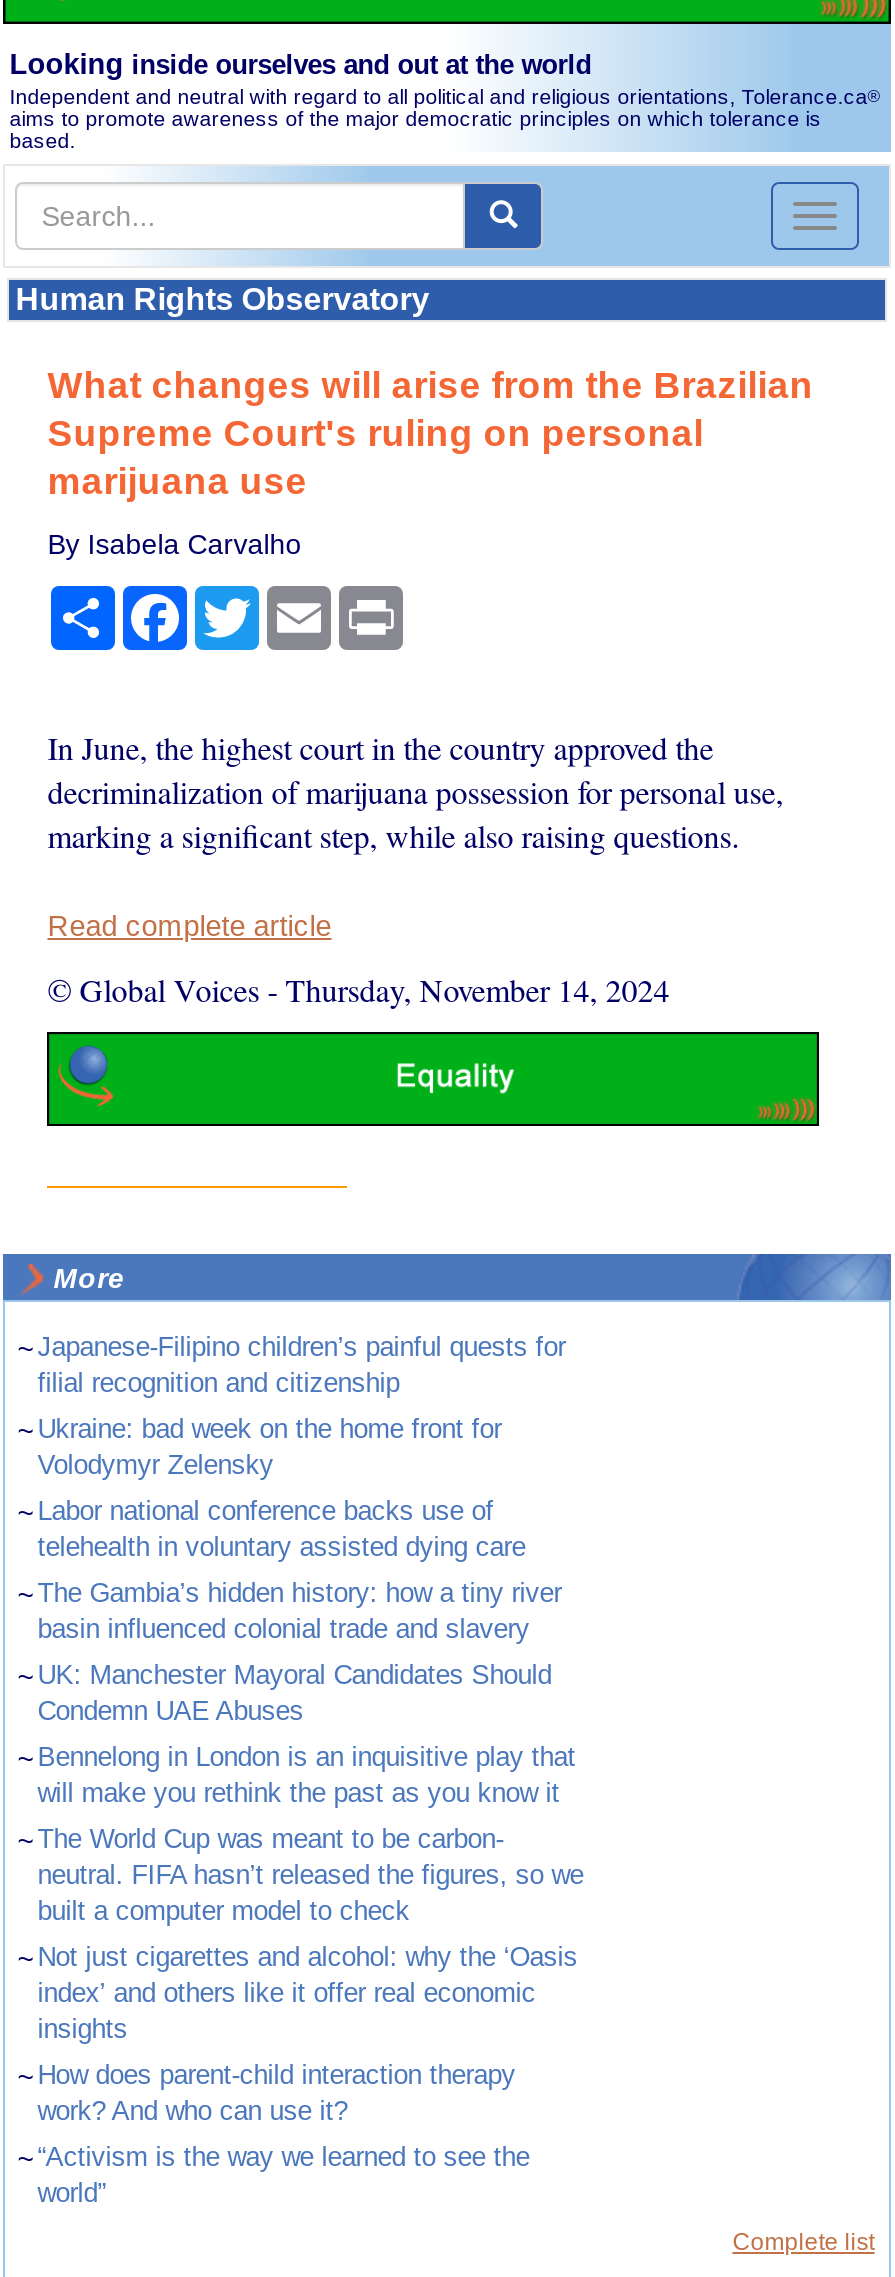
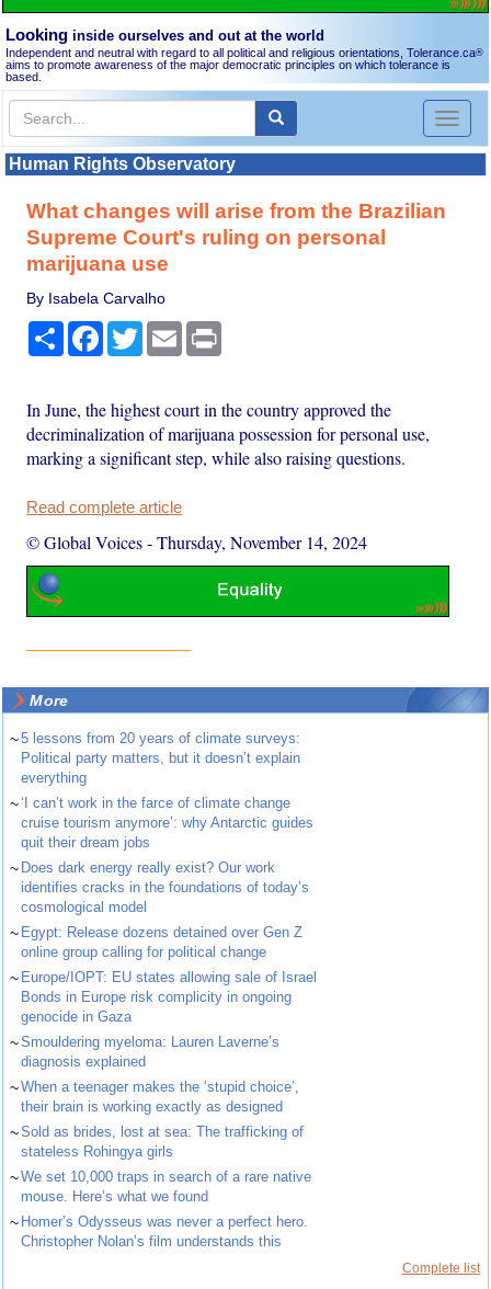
- ~ Japanese-Filipino children’s painful quests for
- filial recognition and citizenship
+ ~ 5 lessons from 20 years of climate surveys:
+ Political party matters, but it doesn’t explain
+ everything

- ~ Ukraine: bad week on the home front for
- Volodymyr Zelensky
+ ~ ‘I can’t work in the farce of climate change
+ cruise tourism anymore’: why Antarctic guides
+ quit their dream jobs

- ~ Labor national conference backs use of
- telehealth in voluntary assisted dying care
+ ~ Does dark energy really exist? Our work
+ identifies cracks in the foundations of today’s
+ cosmological model

- ~ The Gambia’s hidden history: how a tiny river
- basin influenced colonial trade and slavery
+ ~ Egypt: Release dozens detained over Gen Z
+ online group calling for political change

- ~ UK: Manchester Mayoral Candidates Should
- Condemn UAE Abuses
+ ~ Europe/IOPT: EU states allowing sale of Israel
+ Bonds in Europe risk complicity in ongoing
+ genocide in Gaza

- ~ Bennelong in London is an inquisitive play that
- will make you rethink the past as you know it
+ ~ Smouldering myeloma: Lauren Laverne’s
+ diagnosis explained

- ~ The World Cup was meant to be carbon-
- neutral. FIFA hasn’t released the figures, so we
- built a computer model to check
+ ~ When a teenager makes the ‘stupid choice’,
+ their brain is working exactly as designed

- ~ Not just cigarettes and alcohol: why the ‘Oasis
- index’ and others like it offer real economic
- insights
+ ~ Sold as brides, lost at sea: The trafficking of
+ stateless Rohingya girls

- ~ How does parent-child interaction therapy
- work? And who can use it?
+ ~ We set 10,000 traps in search of a rare native
+ mouse. Here’s what we found

- ~ “Activism is the way we learned to see the
- world”
+ ~ Homer’s Odysseus was never a perfect hero.
+ Christopher Nolan’s film understands this
